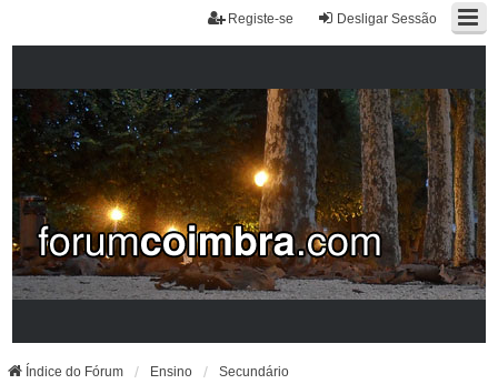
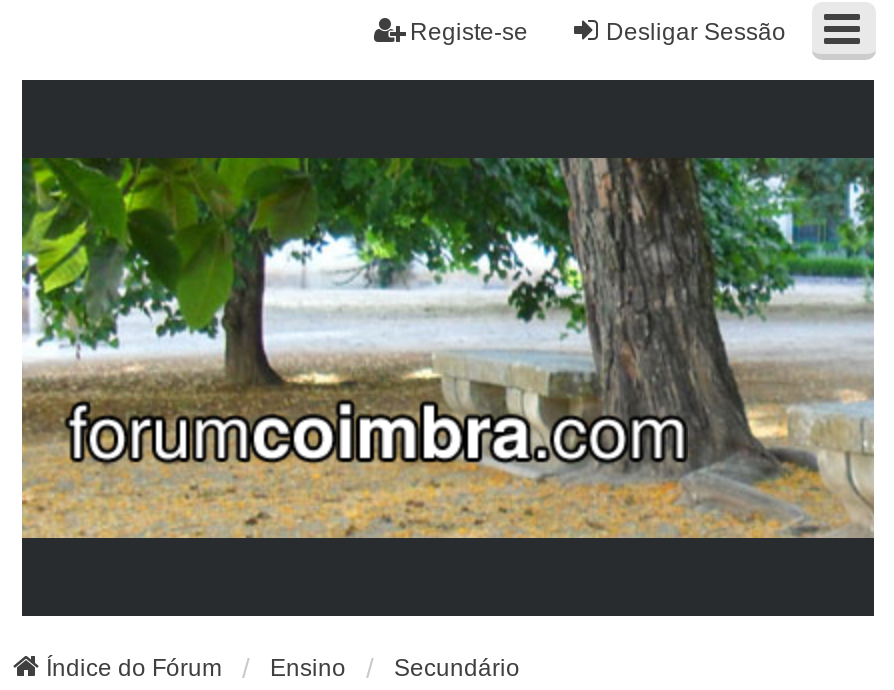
- [image]
+ [image]
